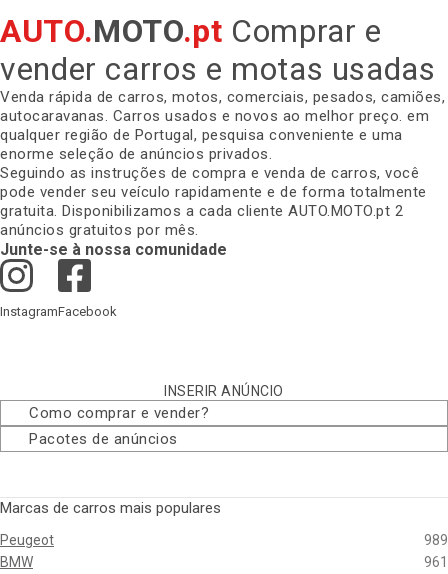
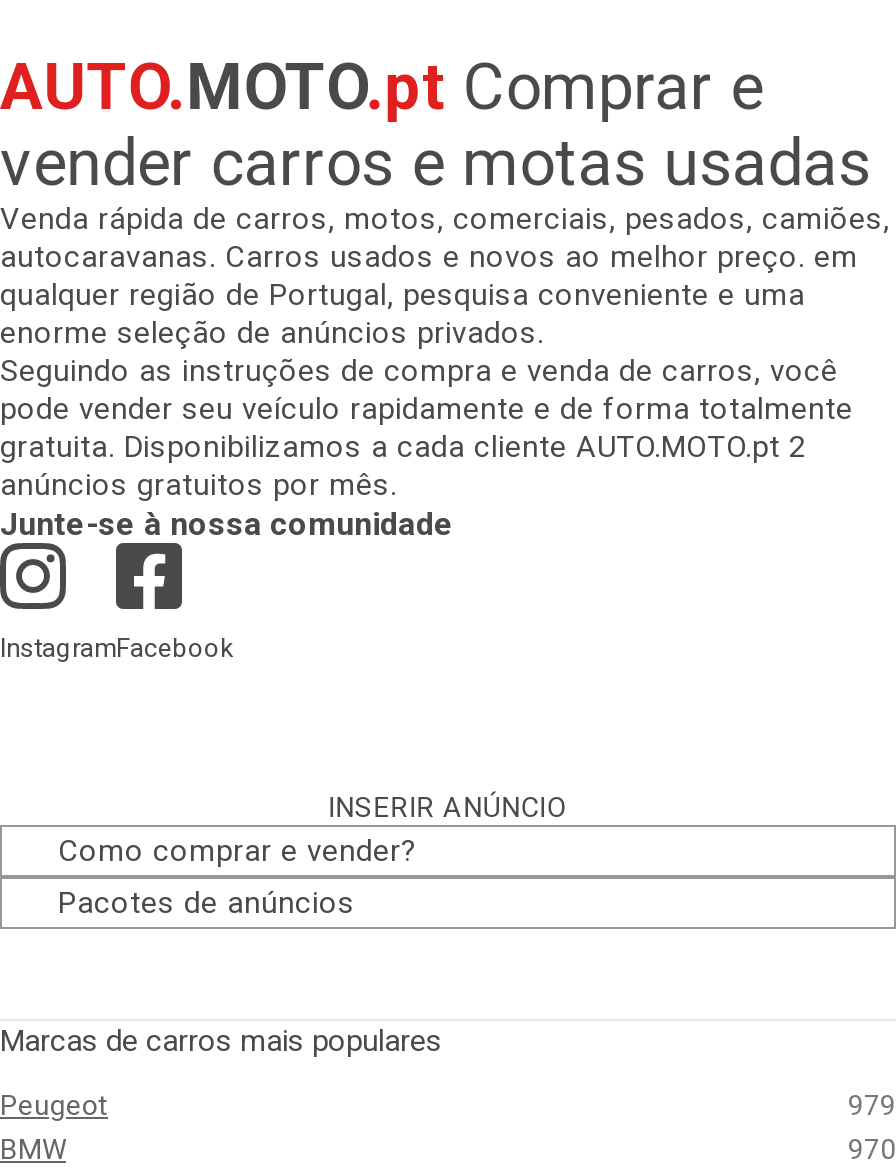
- 989
+ 979

- 961
+ 970
